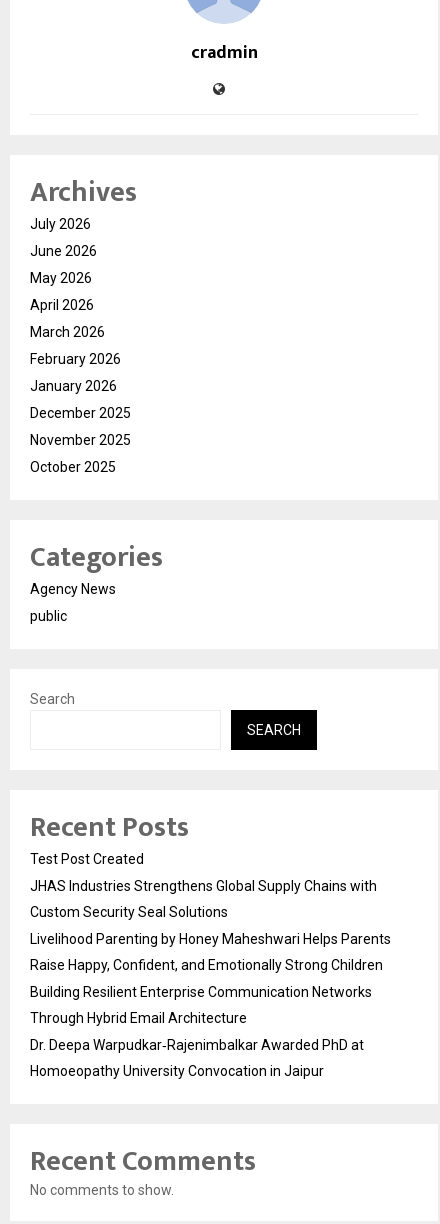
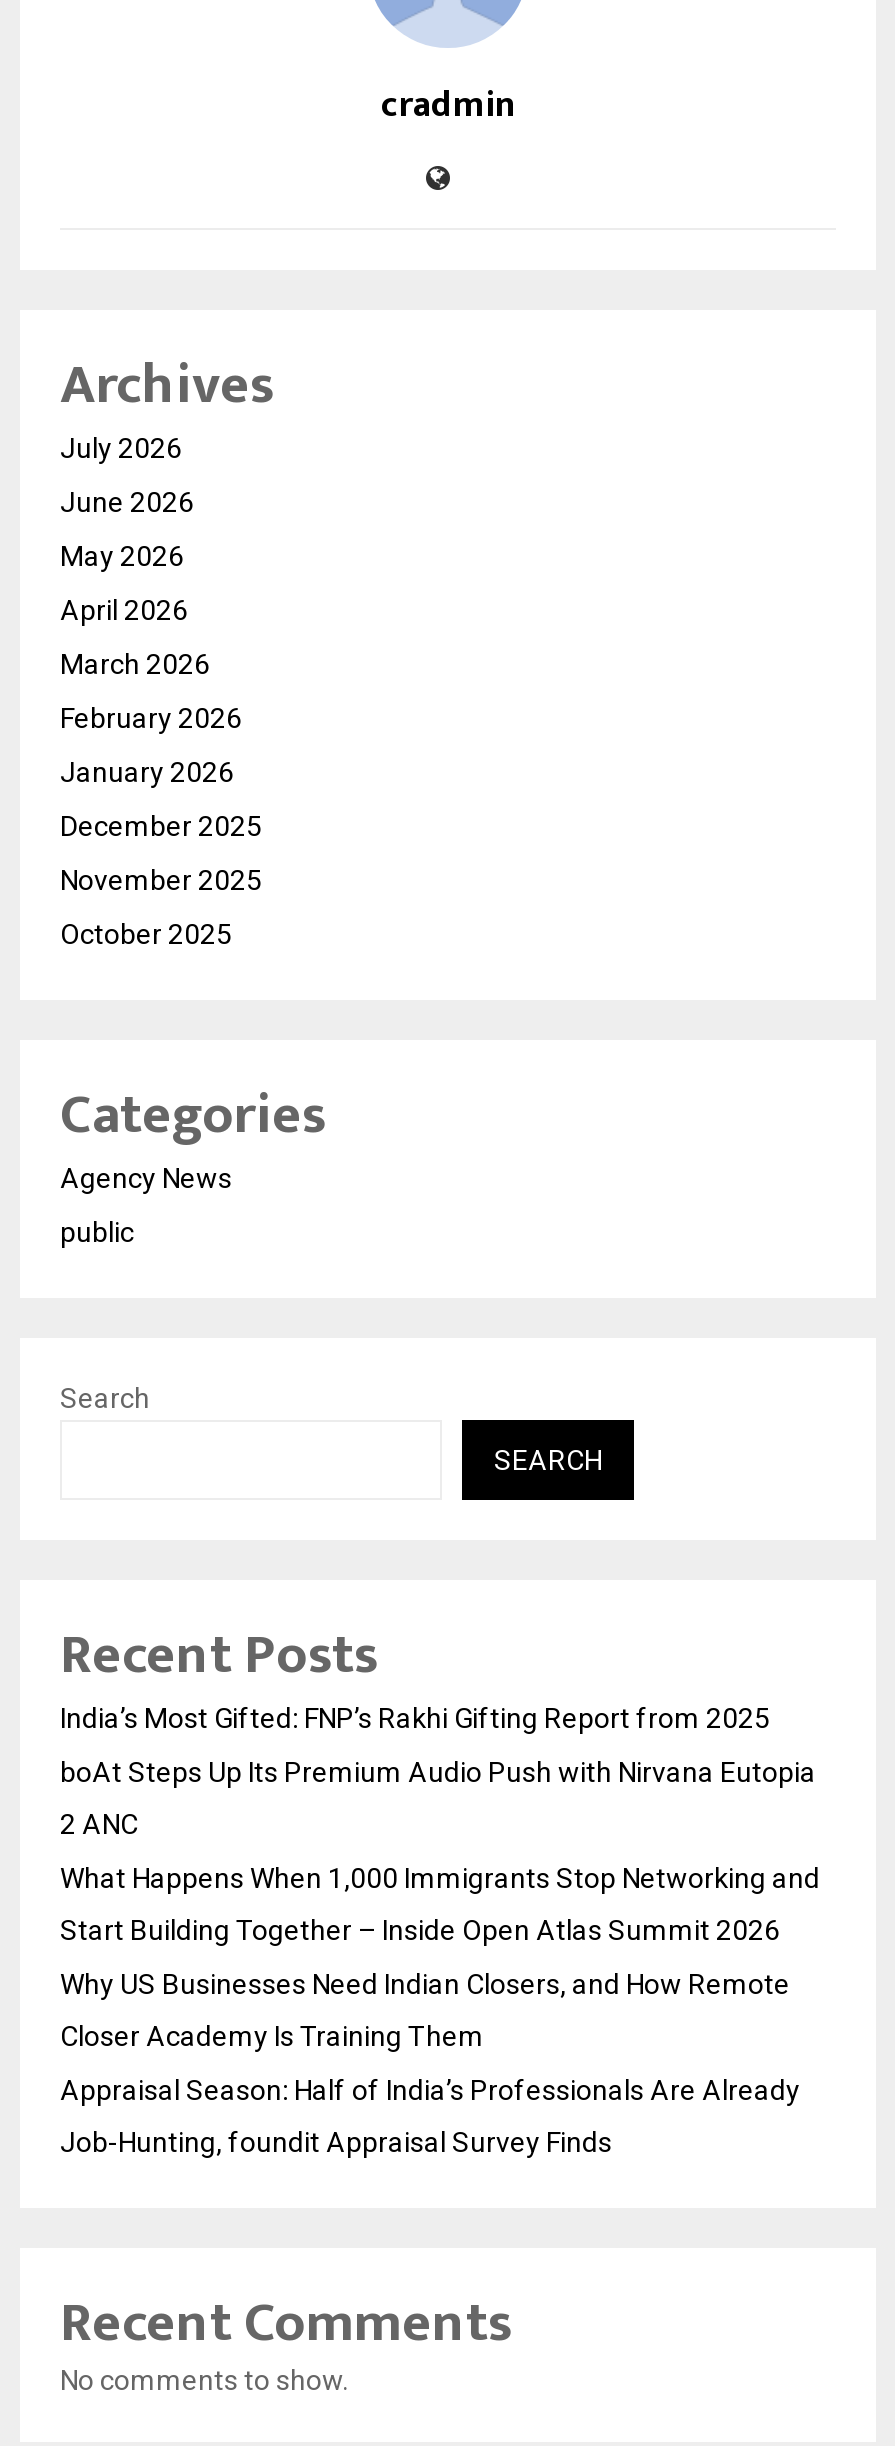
- Test Post Created
+ India’s Most Gifted: FNP’s Rakhi Gifting Report from 2025

- JHAS Industries Strengthens Global Supply Chains with
+ boAt Steps Up Its Premium Audio Push with Nirvana Eutopia

- Custom Security Seal Solutions
+ 2 ANC

- Livelihood Parenting by Honey Maheshwari Helps Parents
+ What Happens When 1,000 Immigrants Stop Networking and

- Raise Happy, Confident, and Emotionally Strong Children
+ Start Building Together – Inside Open Atlas Summit 2026

- Building Resilient Enterprise Communication Networks
+ Why US Businesses Need Indian Closers, and How Remote

- Through Hybrid Email Architecture
+ Closer Academy Is Training Them

- Dr. Deepa Warpudkar‑Rajenimbalkar Awarded PhD at
+ Appraisal Season: Half of India’s Professionals Are Already

- Homoeopathy University Convocation in Jaipur
+ Job-Hunting, foundit Appraisal Survey Finds
